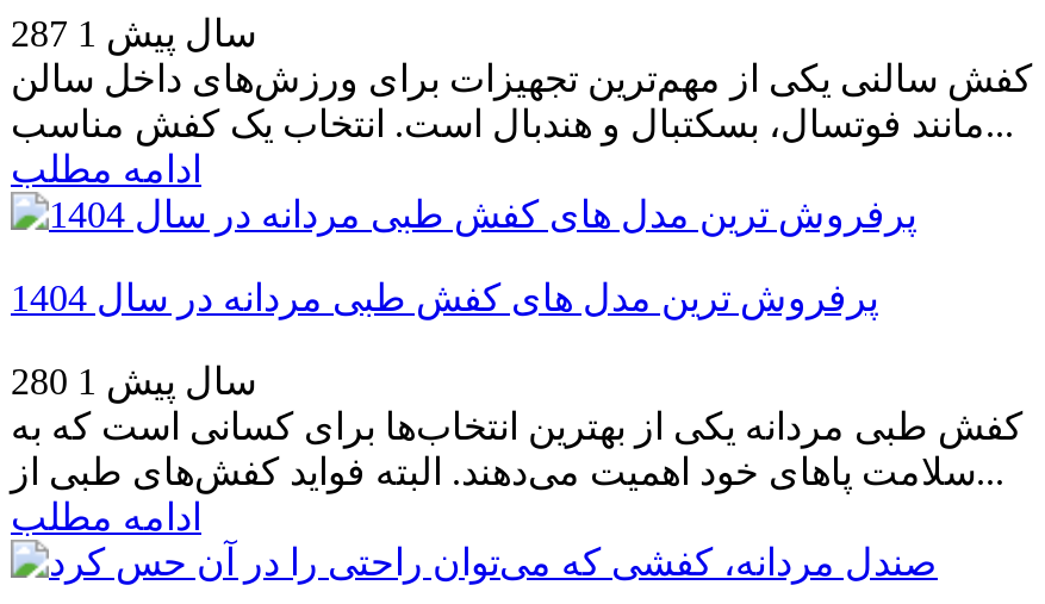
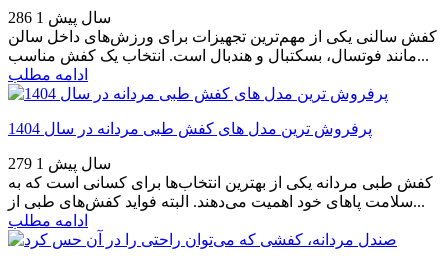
- 287
+ 286

- 280
+ 279
